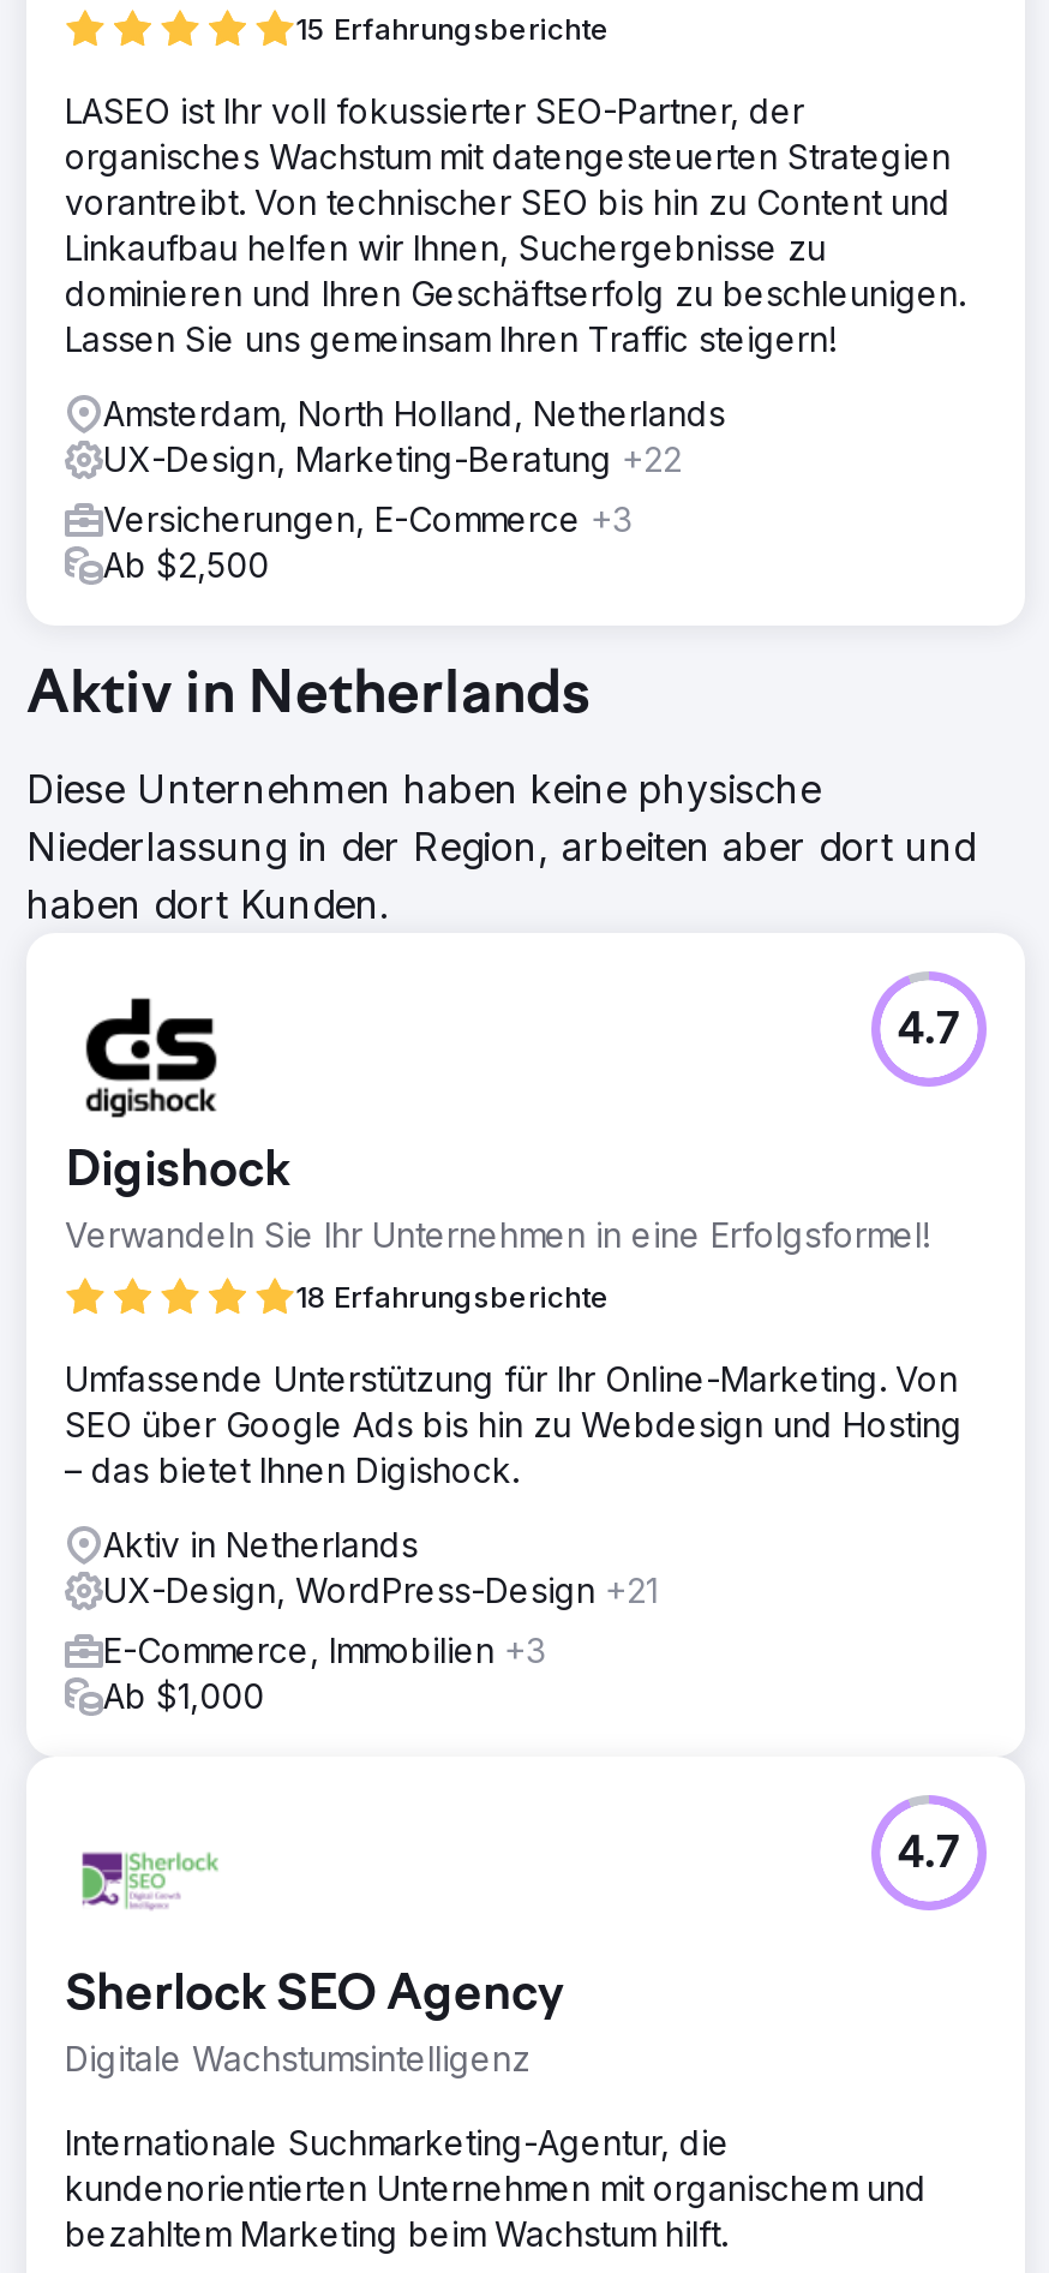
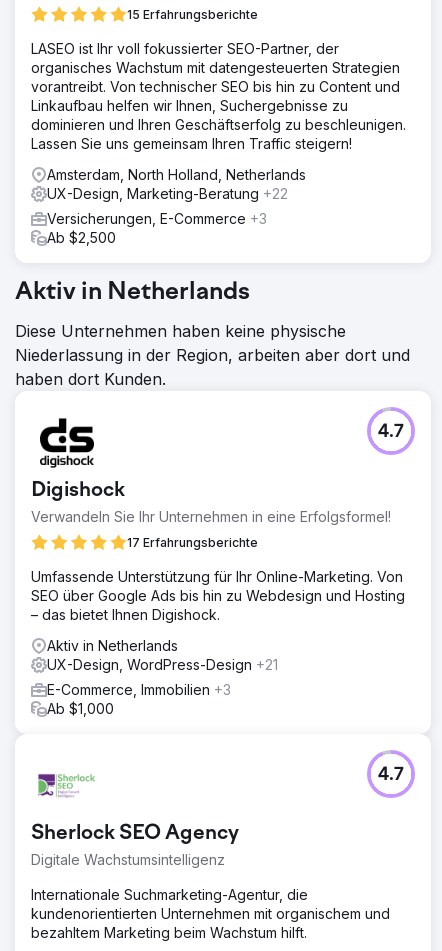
- 18 Erfahrungsberichte
+ 17 Erfahrungsberichte
